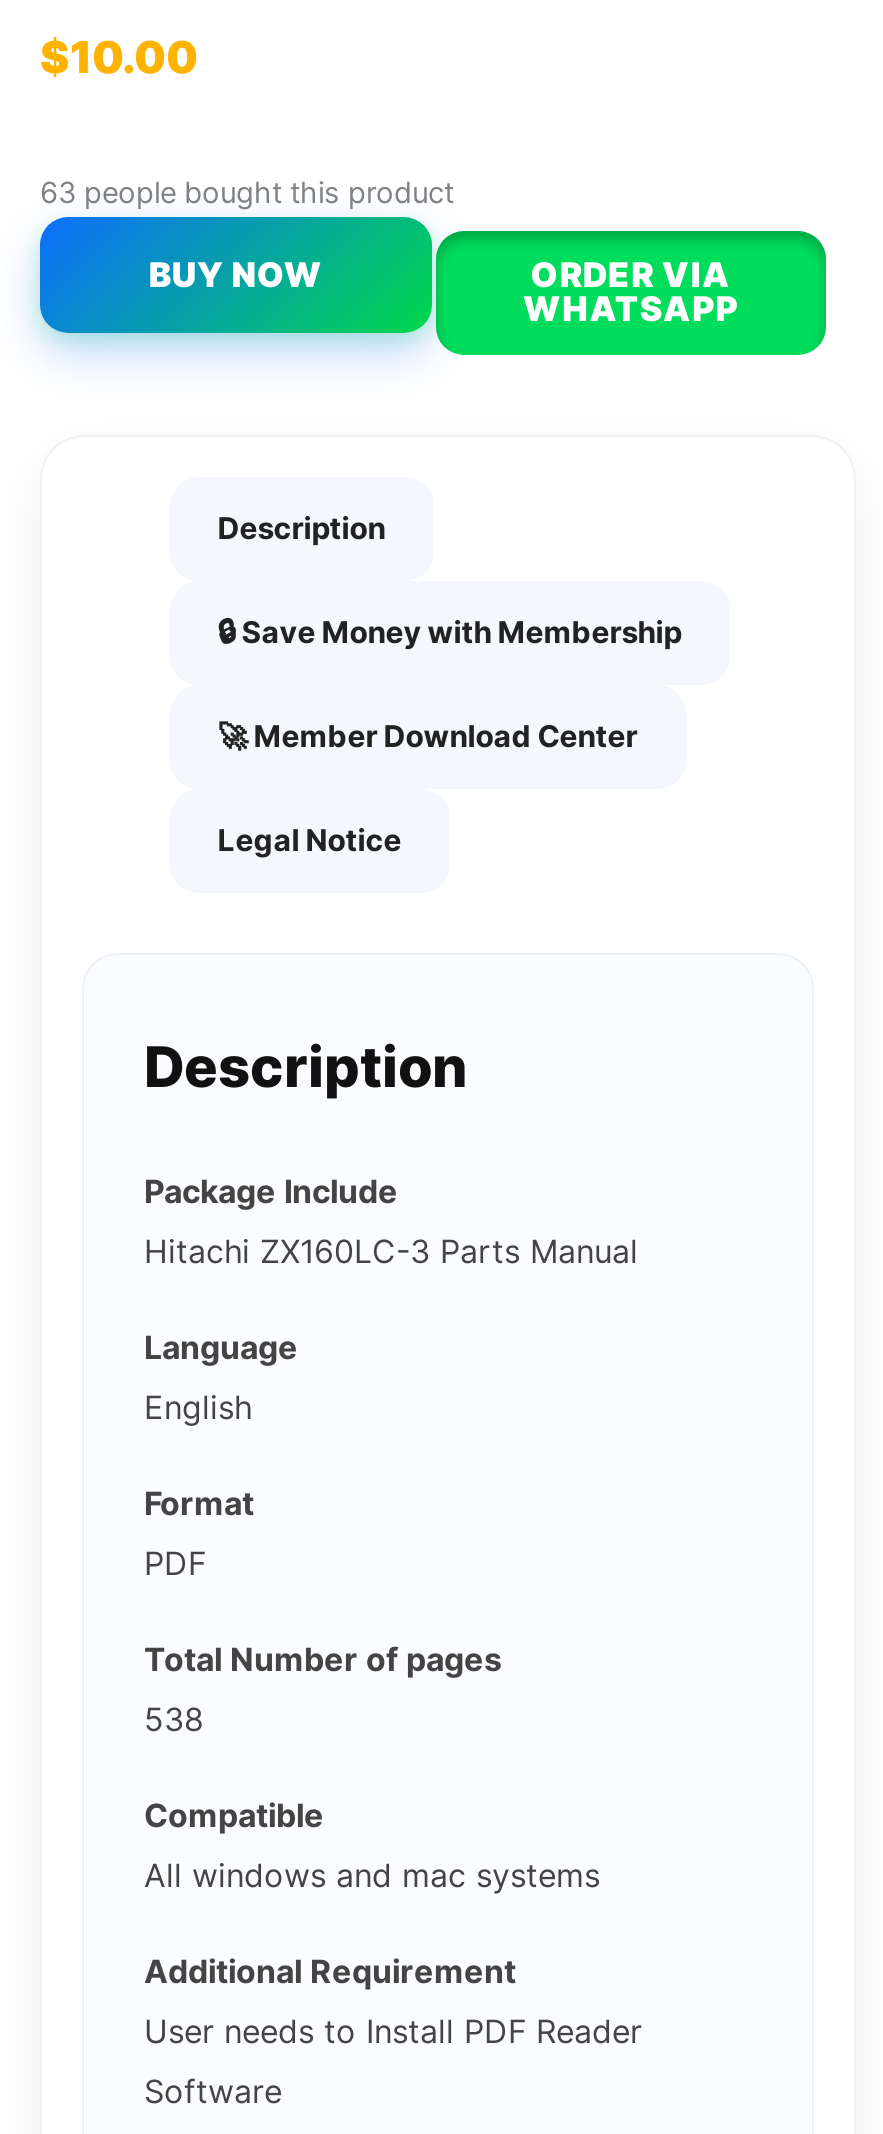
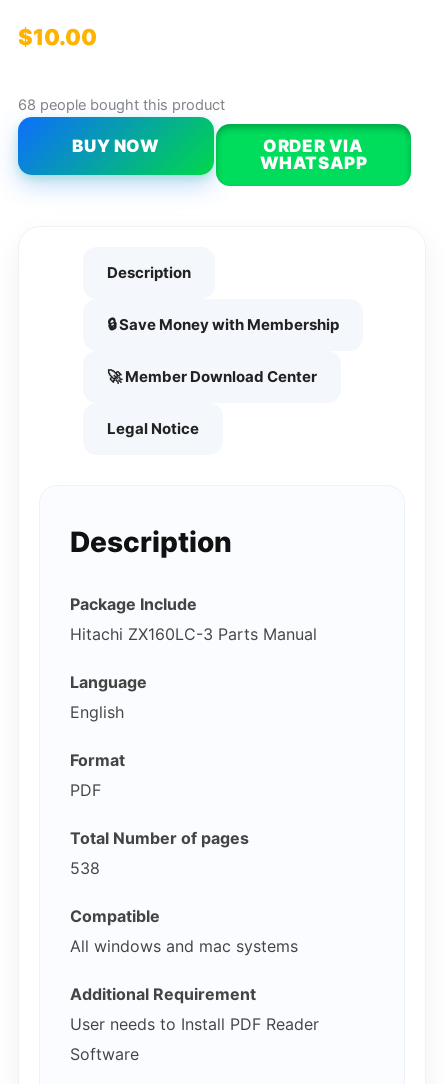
- 63 people bought this product
+ 68 people bought this product
